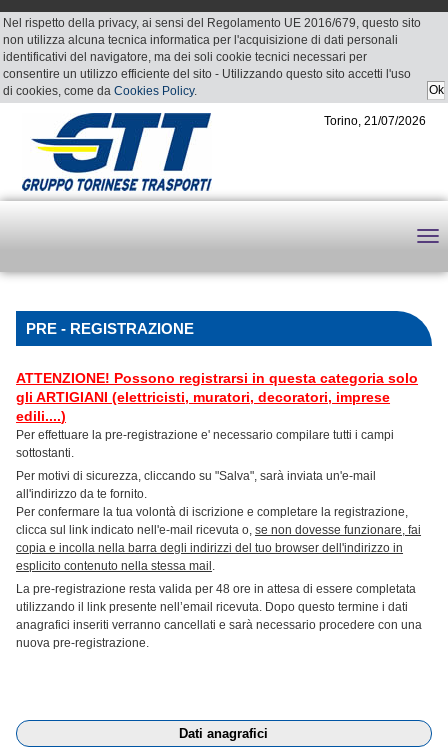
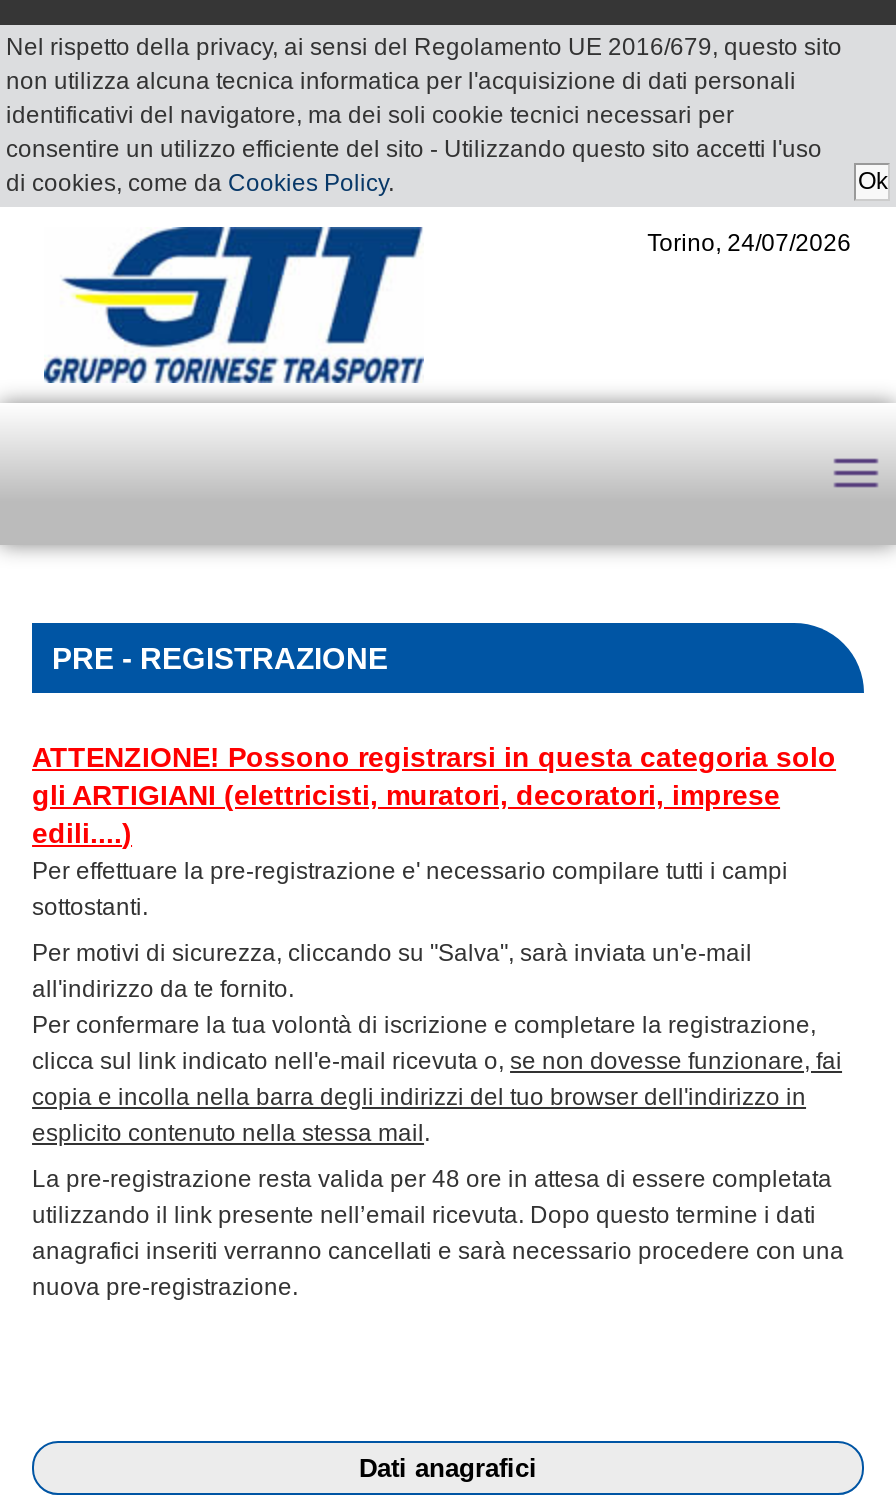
- Torino, 21/07/2026
+ Torino, 24/07/2026
